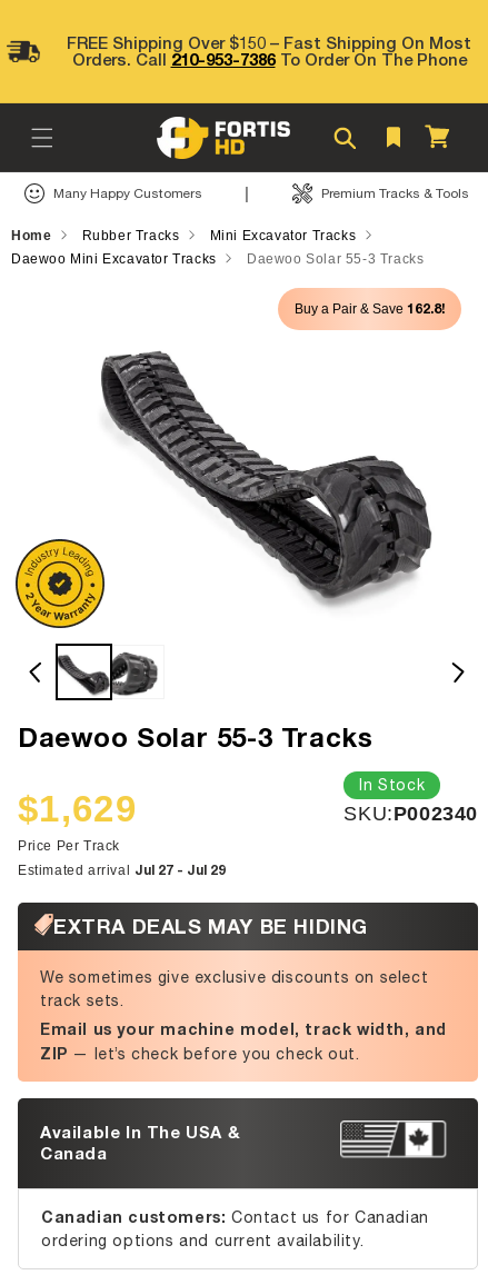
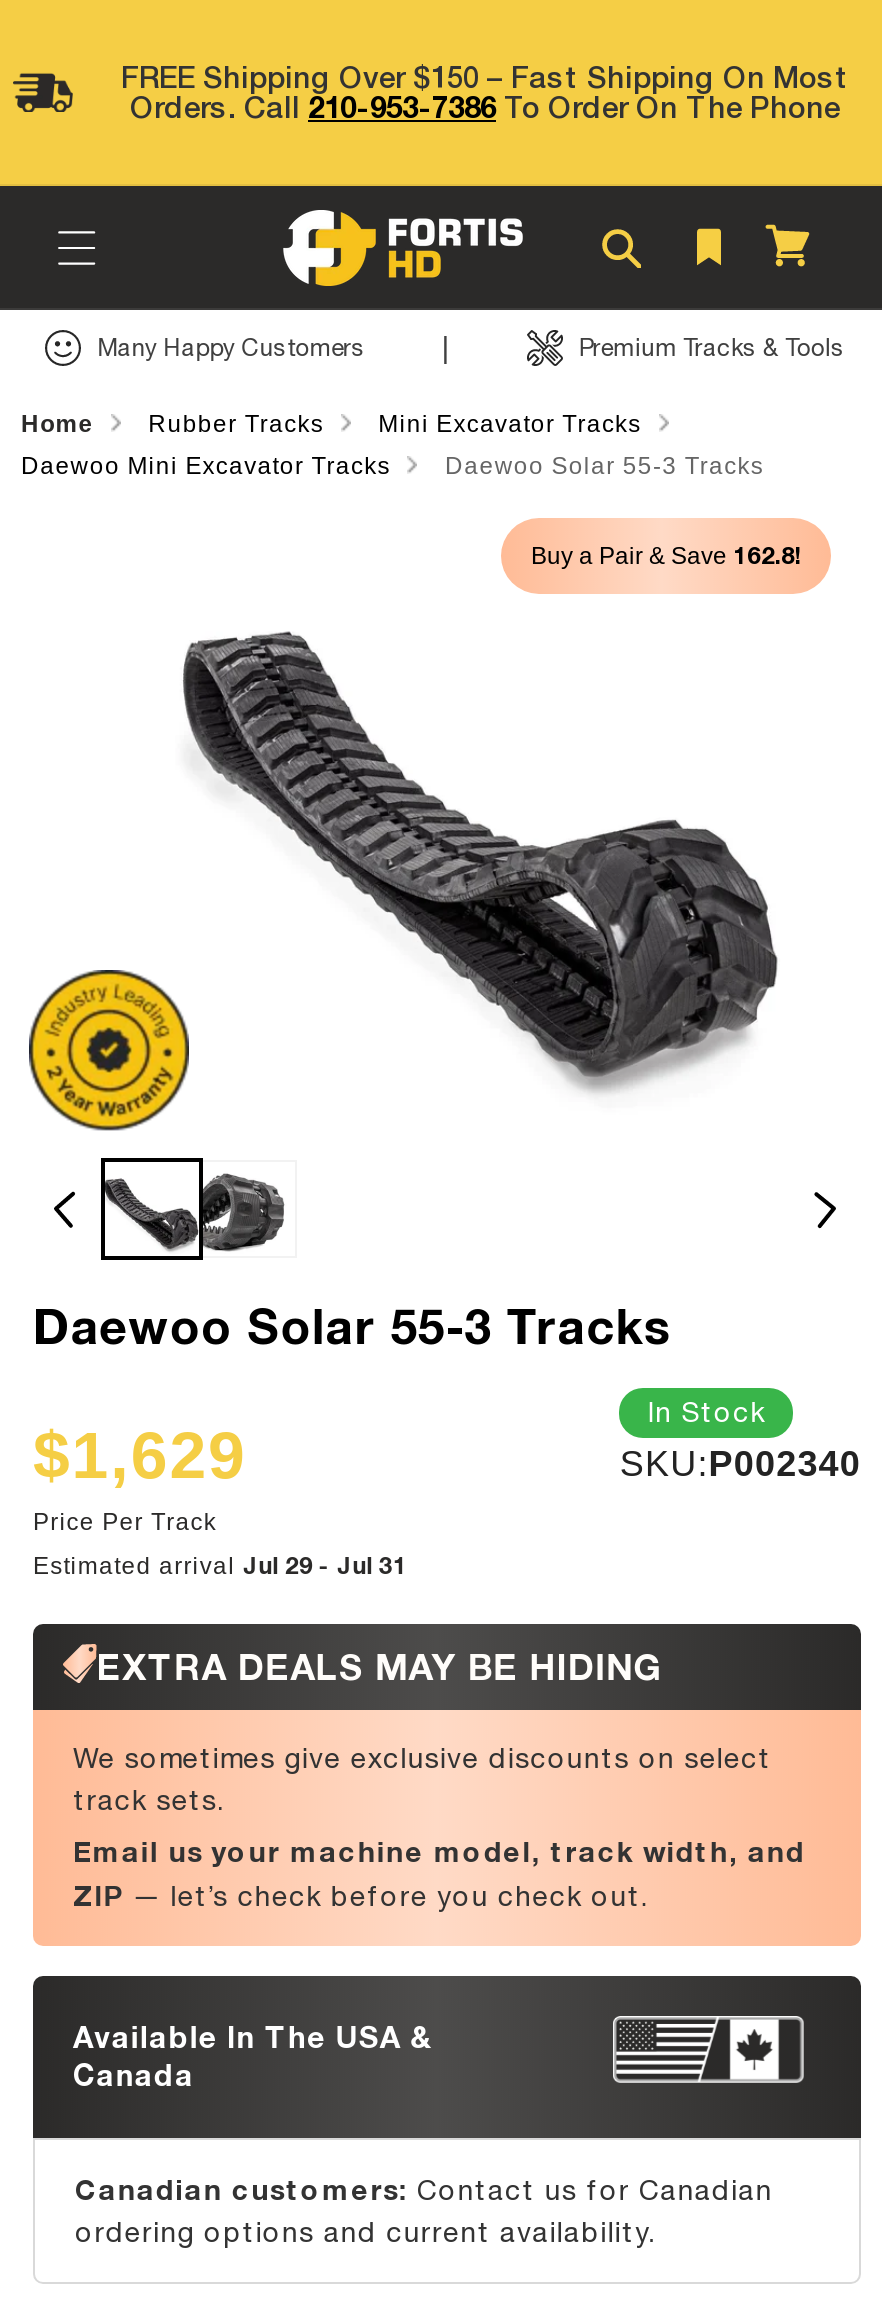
- Estimated arrival Jul 27 - Jul 29
+ Estimated arrival Jul 29 - Jul 31
